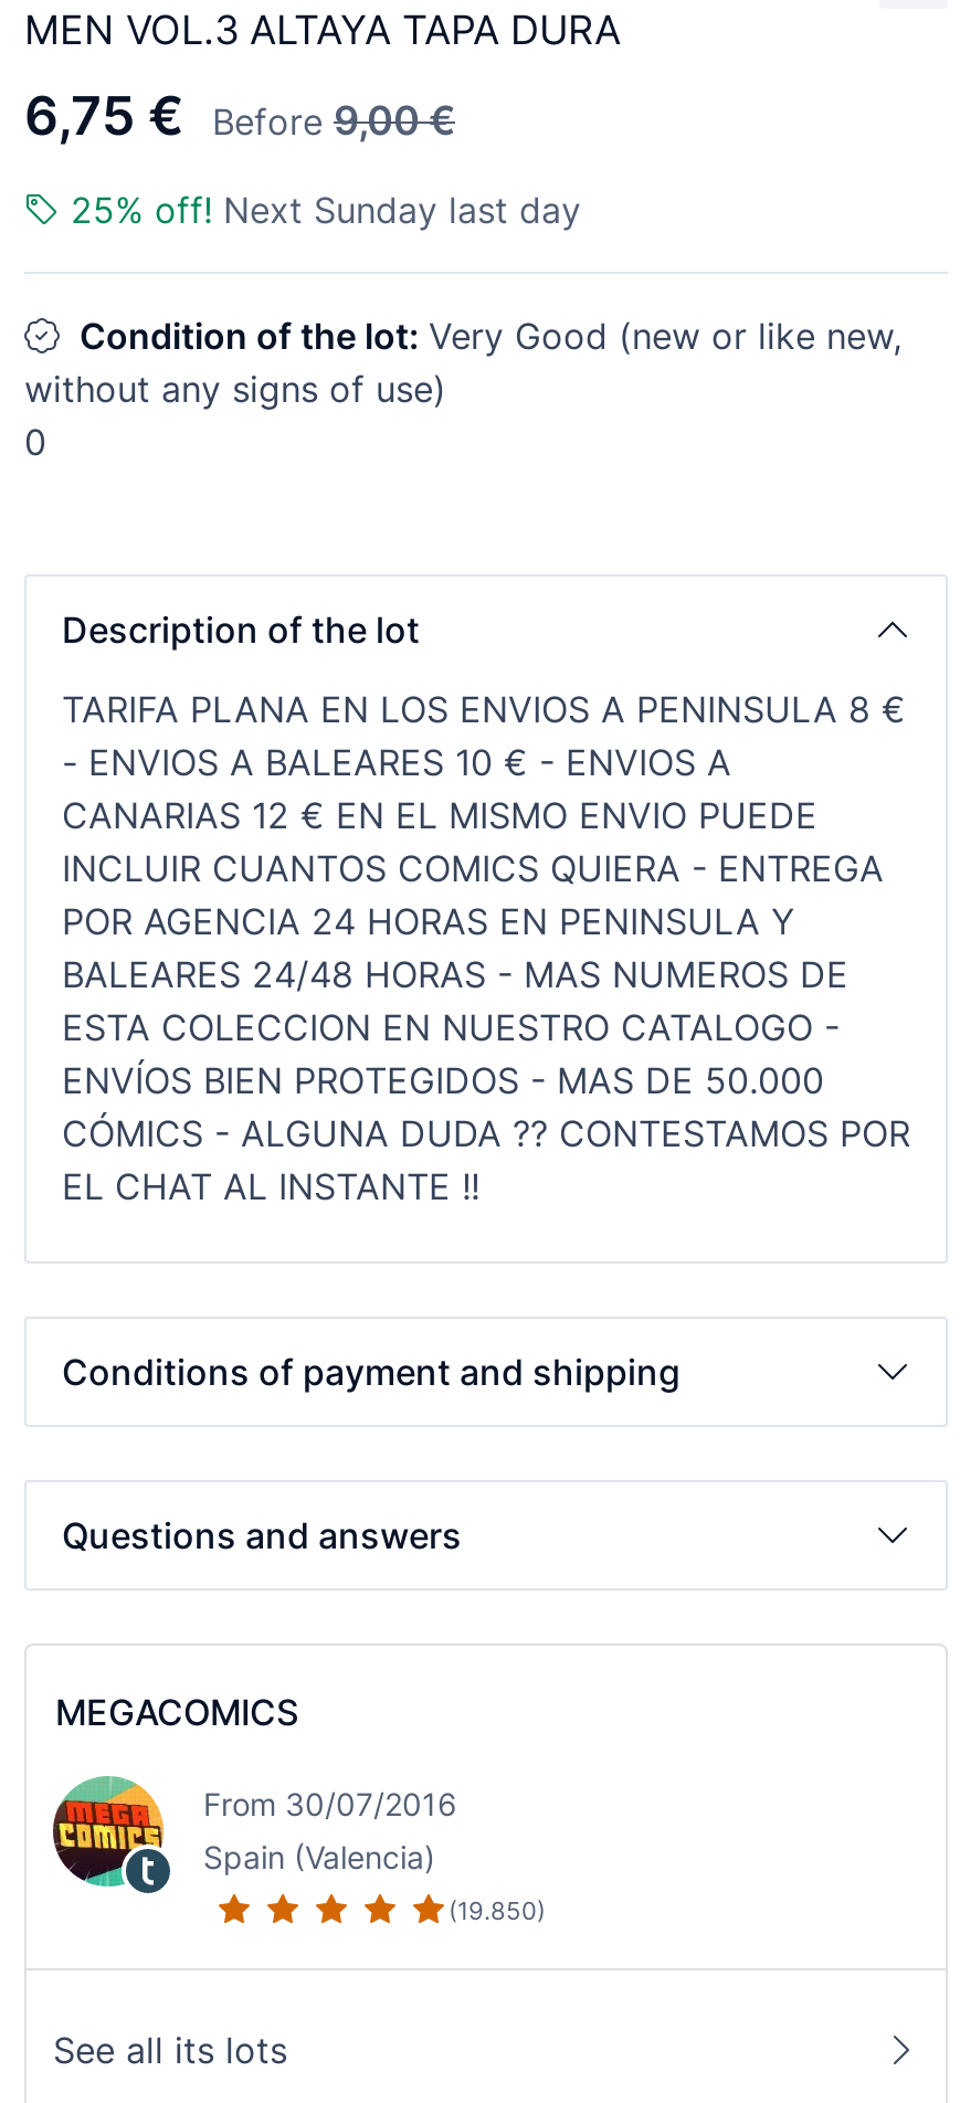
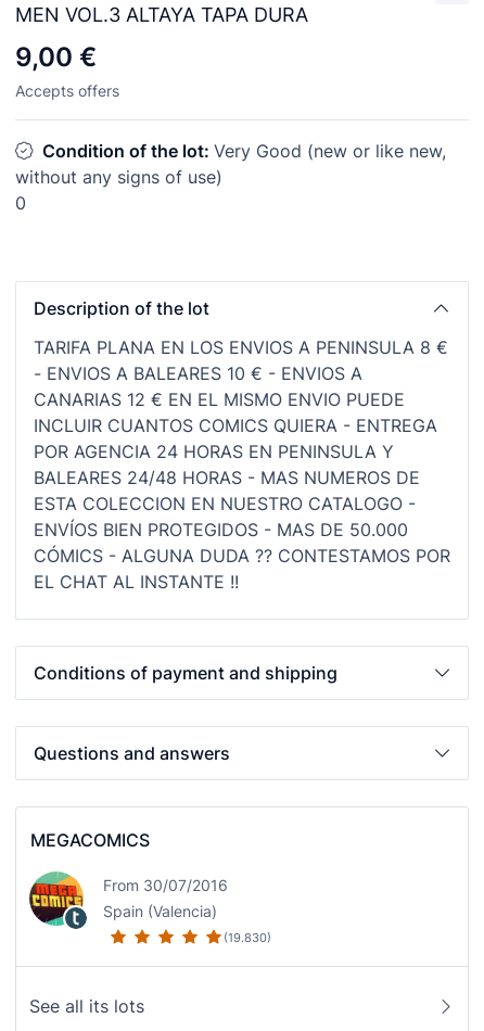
- 6,75 €
- Before 9,00 €
- 25% off! Next Sunday last day
+ 9,00 €
+ Accepts offers

- (19.850)
+ (19.830)
